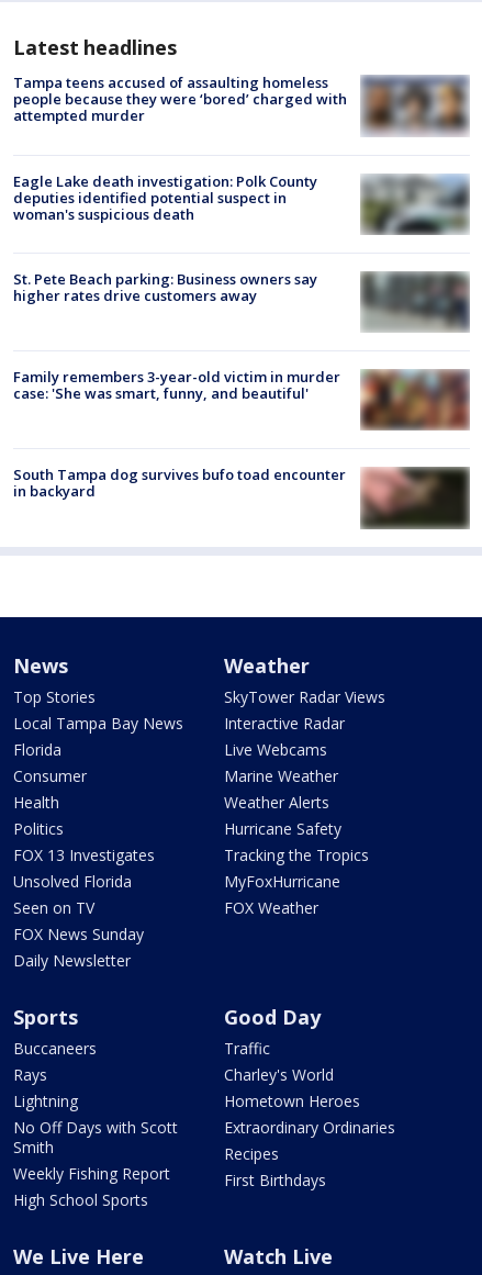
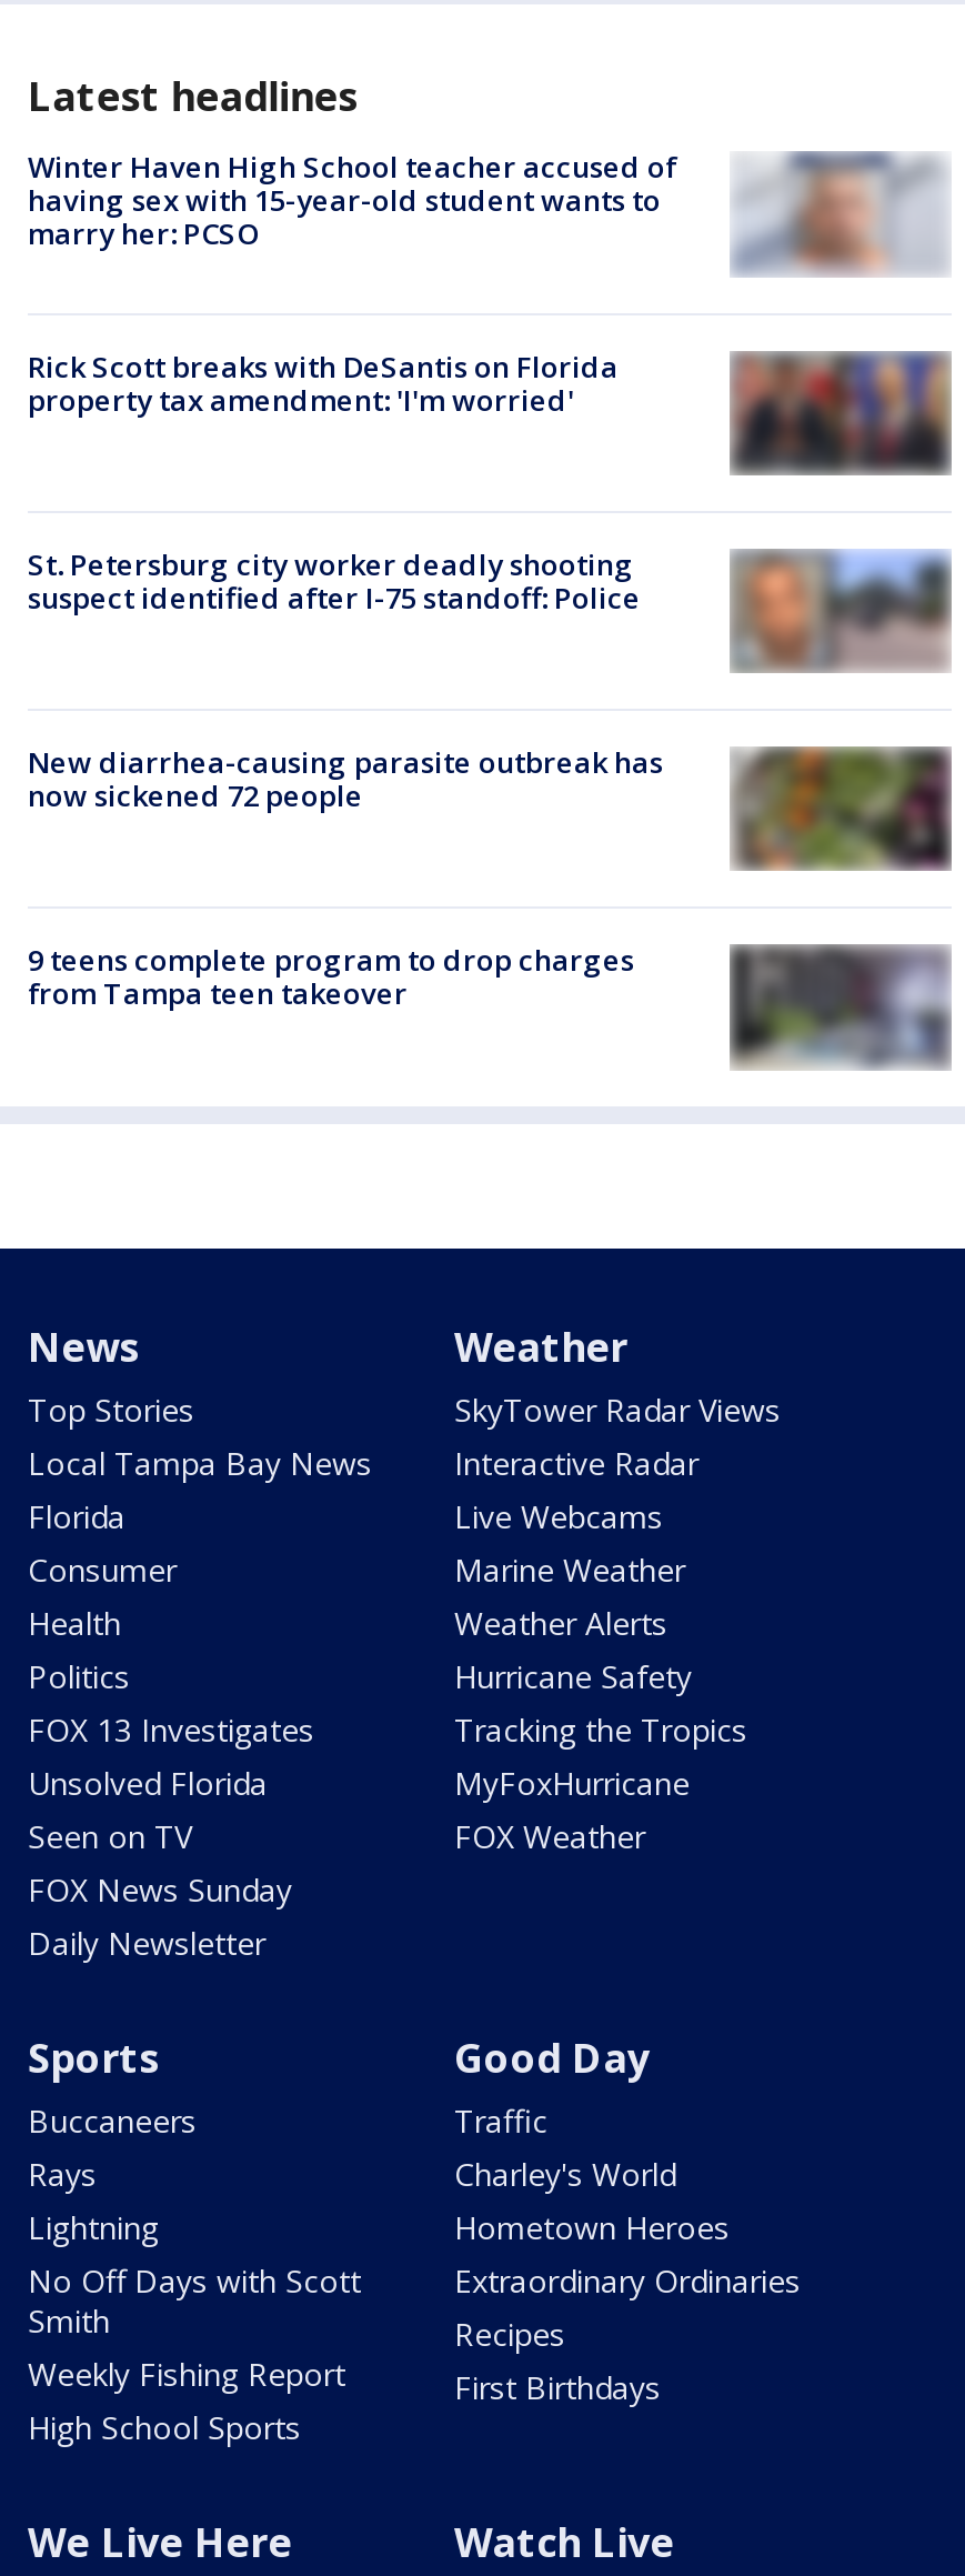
- [image]
- Tampa teens accused of assaulting homeless
- people because they were ‘bored’ charged with
- attempted murder
+ [image]
+ Winter Haven High School teacher accused of
+ having sex with 15-year-old student wants to
+ marry her: PCSO

- Eagle Lake death investigation: Polk County
- deputies identified potential suspect in
- woman's suspicious death
+ Rick Scott breaks with DeSantis on Florida
+ property tax amendment: 'I'm worried'

- [image]
+ [image]

- St. Pete Beach parking: Business owners say
- higher rates drive customers away
+ St. Petersburg city worker deadly shooting
+ suspect identified after I-75 standoff: Police

- [image]
+ [image]

- [image]
- Family remembers 3-year-old victim in murder
- case: 'She was smart, funny, and beautiful'
+ [image]
+ New diarrhea-causing parasite outbreak has
+ now sickened 72 people

- South Tampa dog survives bufo toad encounter
- in backyard
+ 9 teens complete program to drop charges
+ from Tampa teen takeover

- [image]
+ [image]
